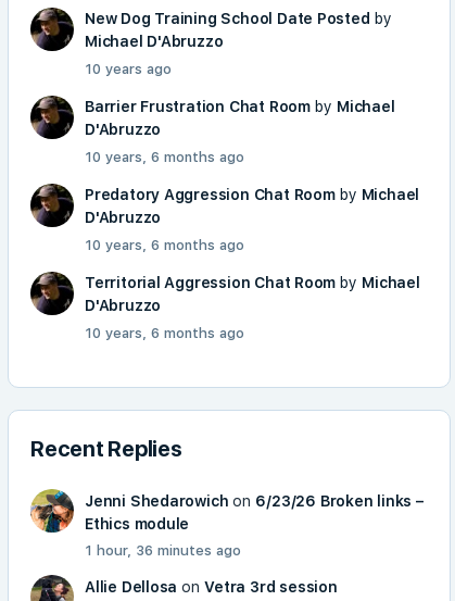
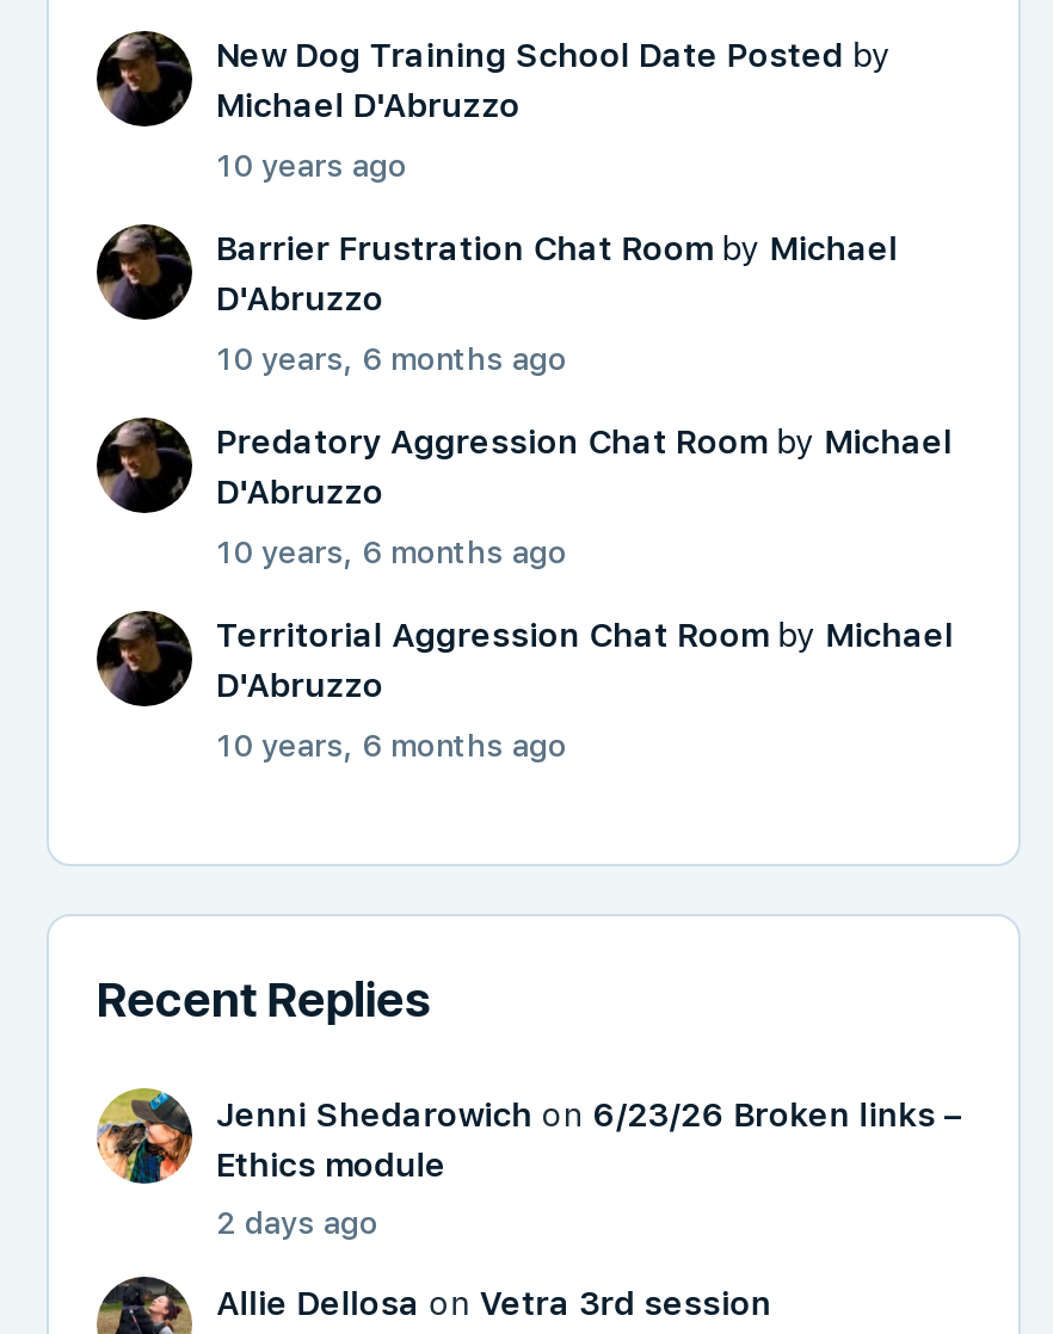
- 1 hour, 36 minutes ago
+ 2 days ago
